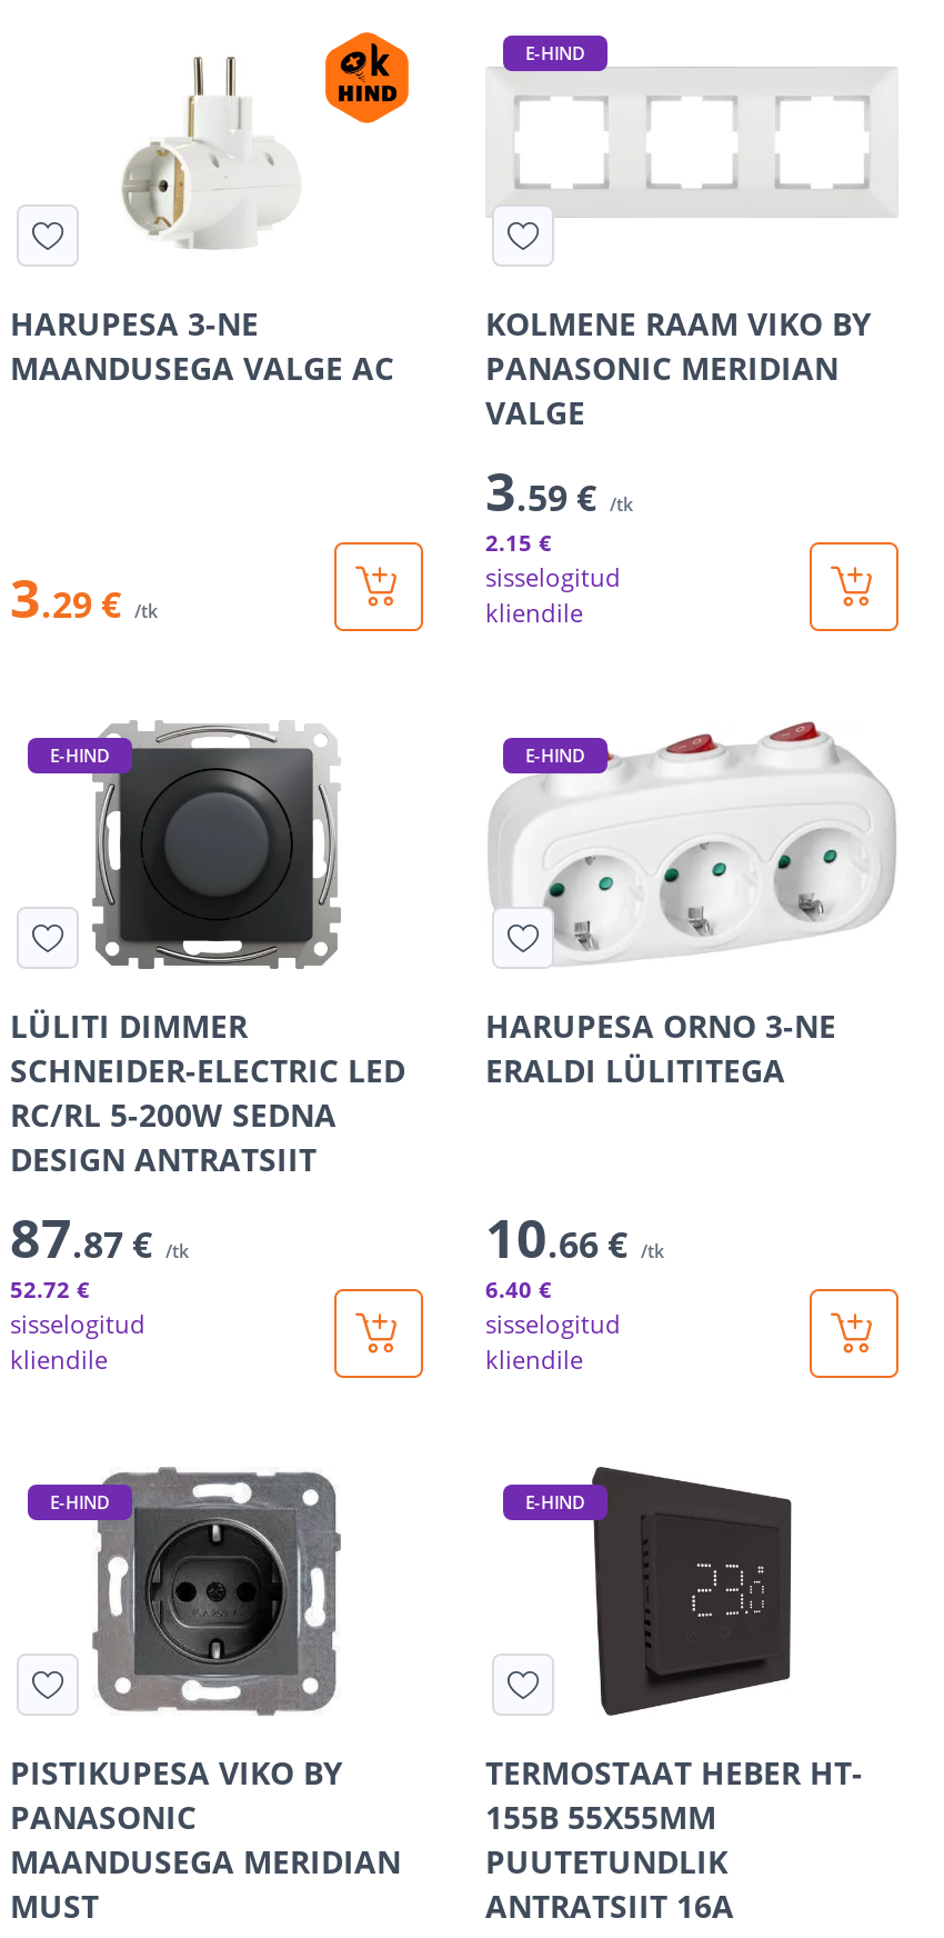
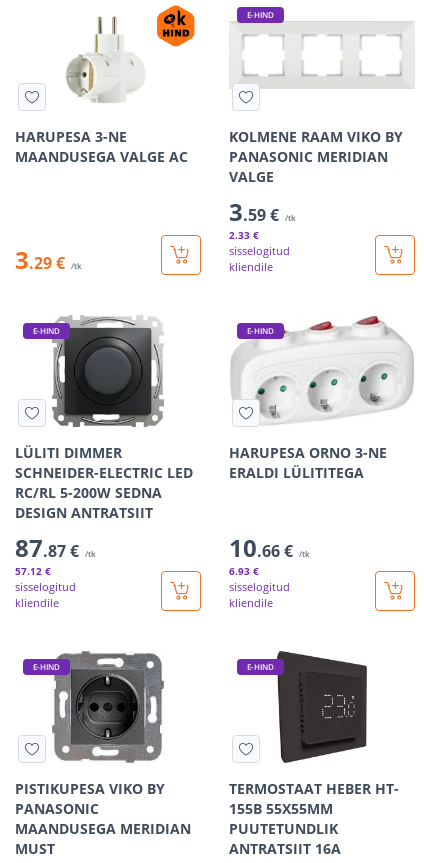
- 2.15 €
+ 2.33 €

- 52.72 €
+ 57.12 €

- 6.40 €
+ 6.93 €
